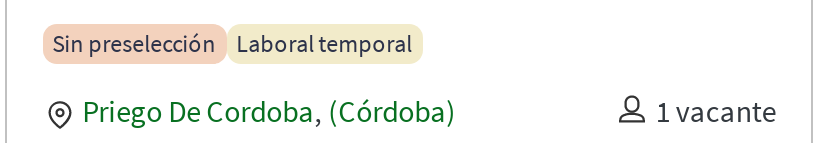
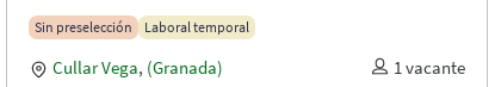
- Priego De Cordoba, (Córdoba)
+ Cullar Vega, (Granada)
